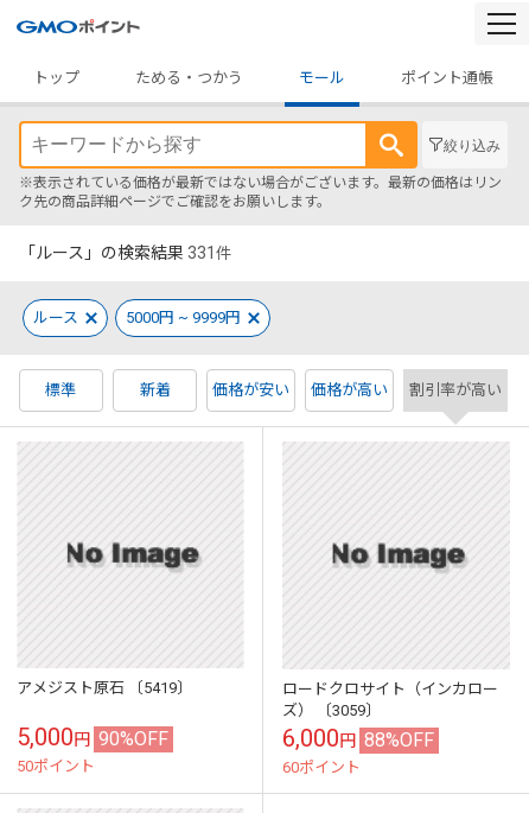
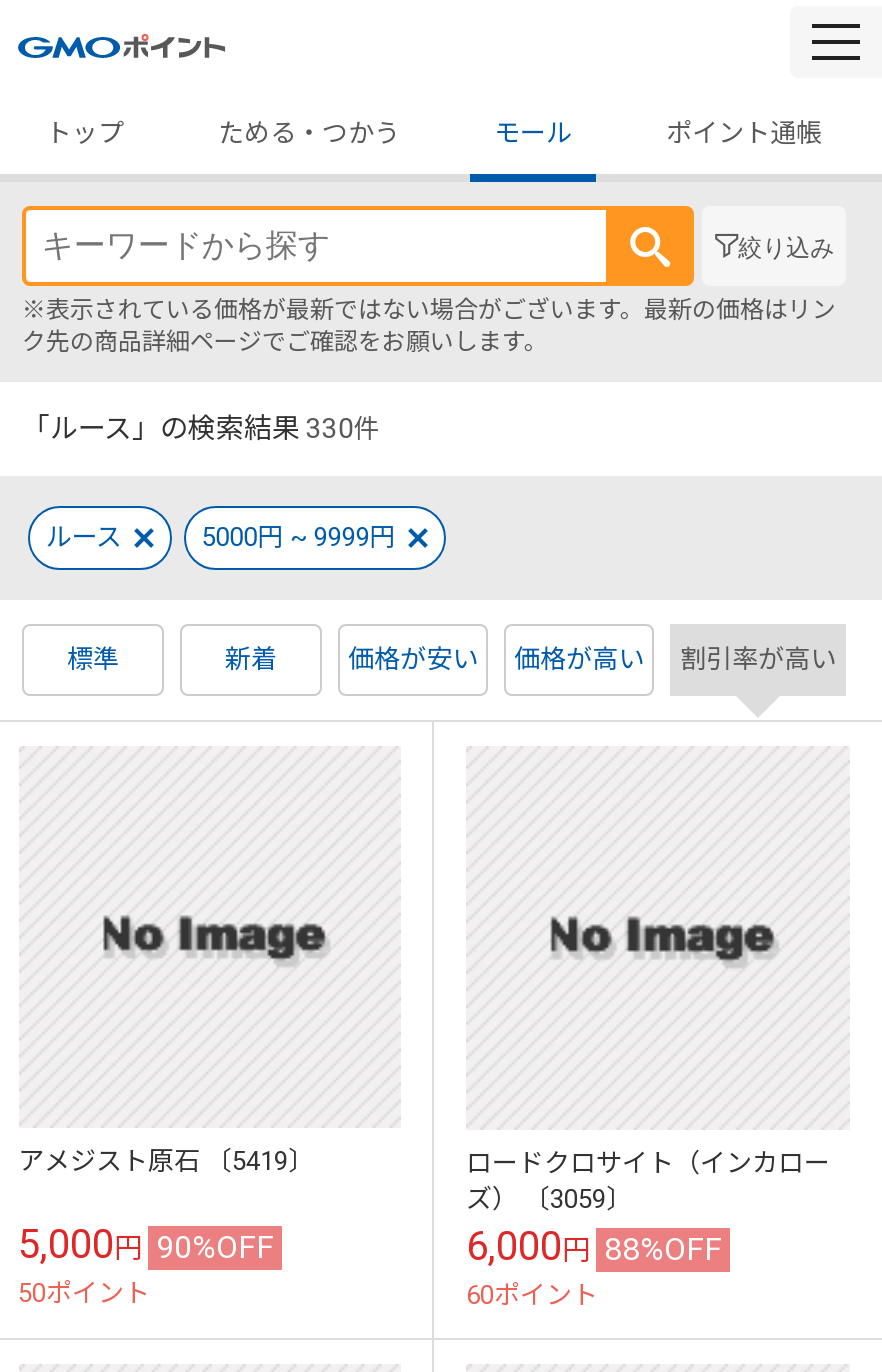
- 「ルース」の検索結果331件
+ 「ルース」の検索結果330件
